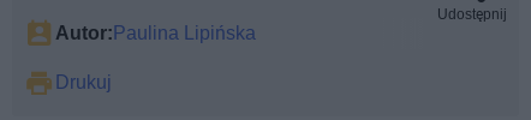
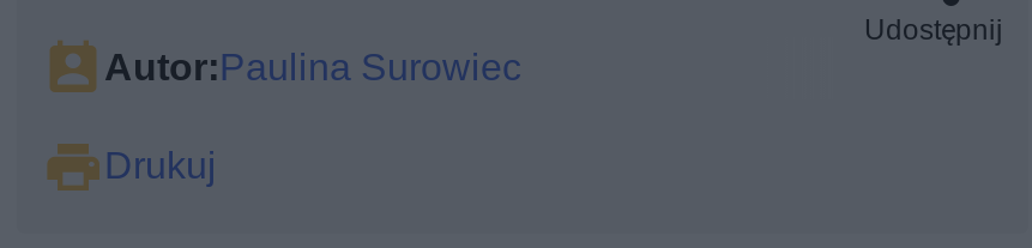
- Autor:Paulina Lipińska
+ Autor:Paulina Surowiec
